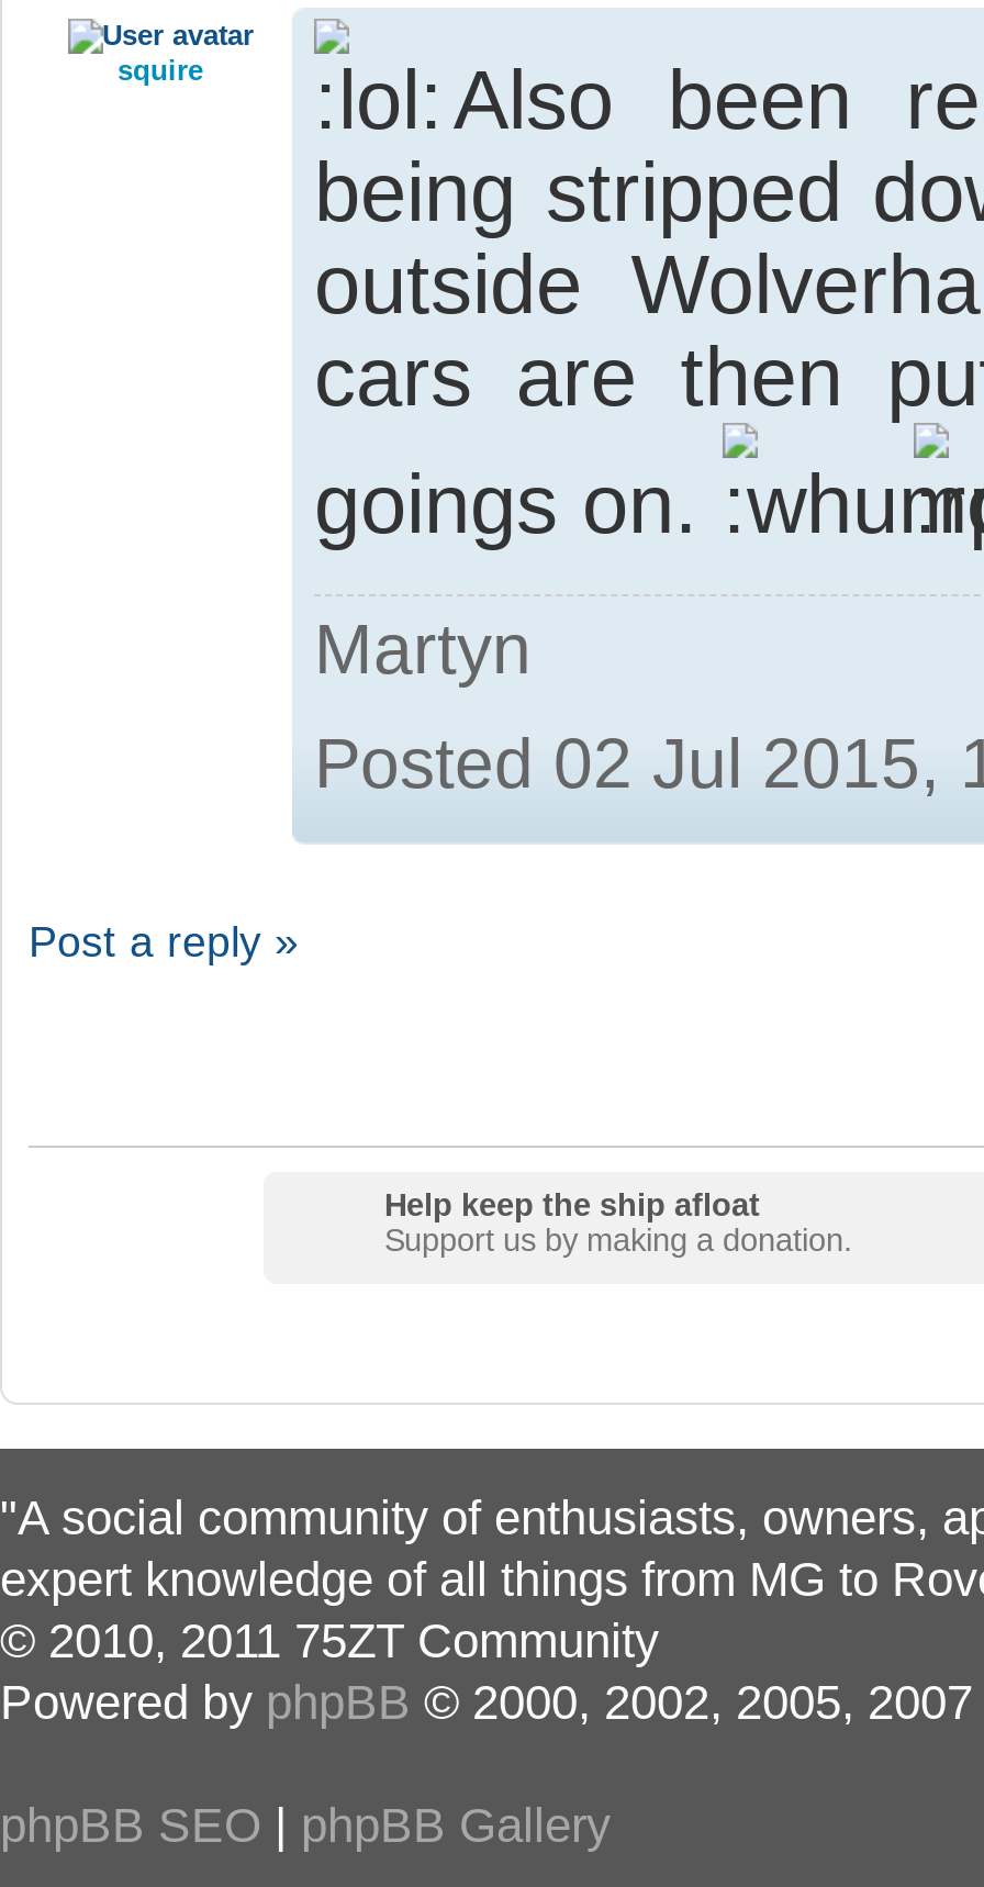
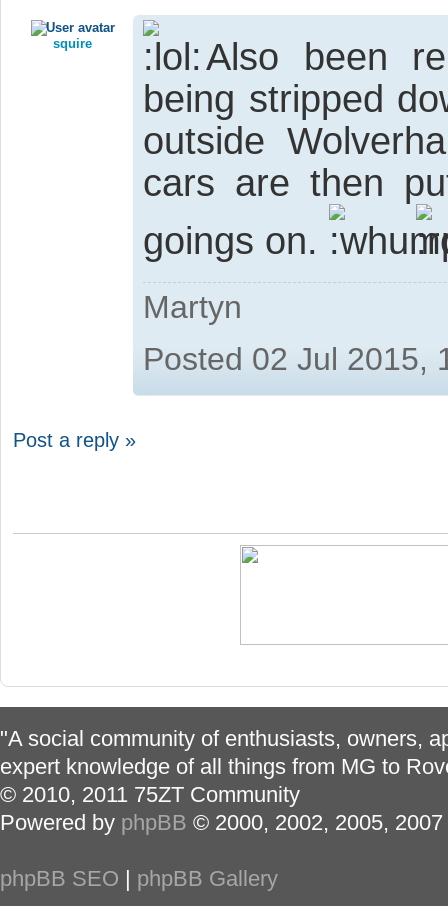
- Help keep the ship afloat
- Support us by making a donation.
